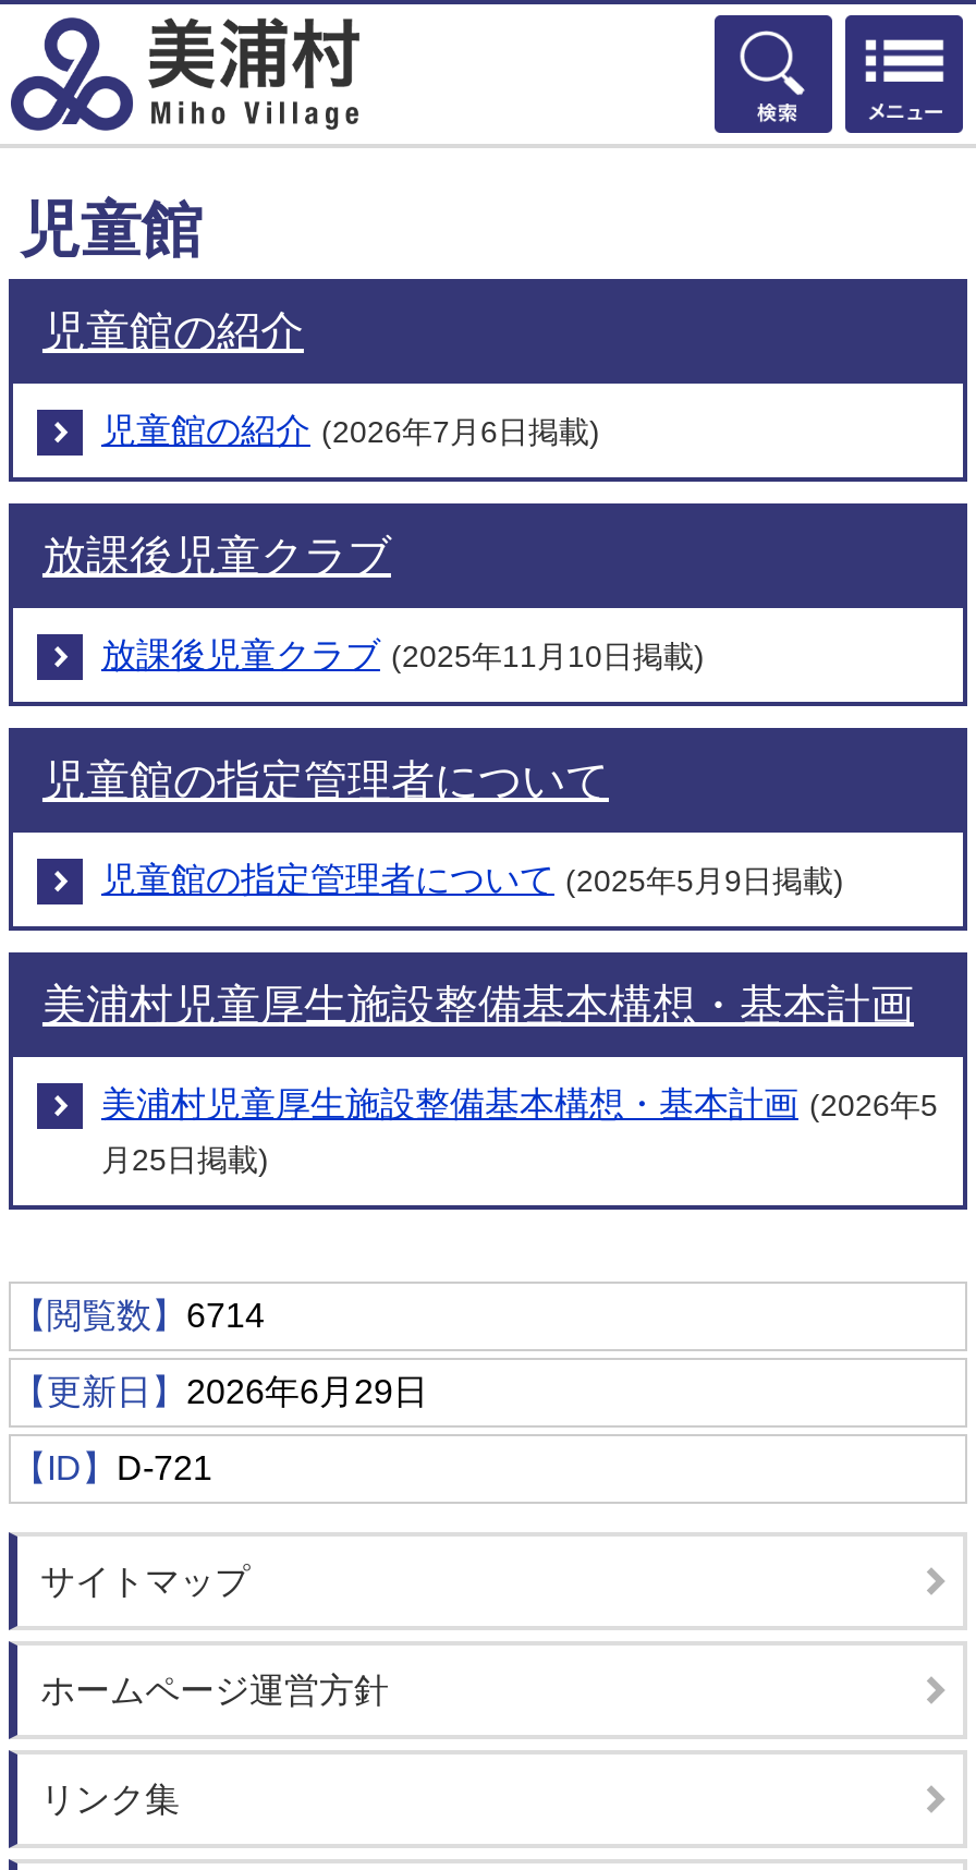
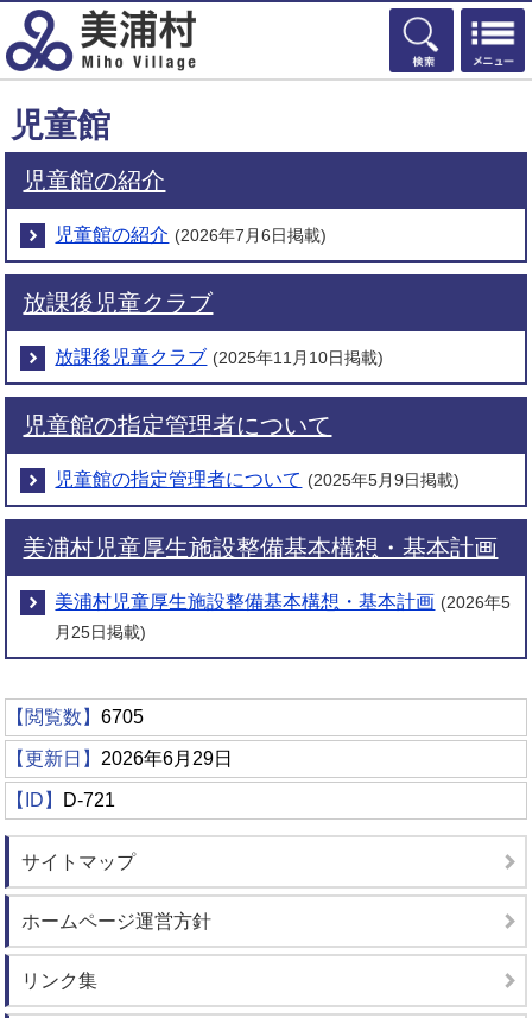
- 【閲覧数】6714
+ 【閲覧数】6705
